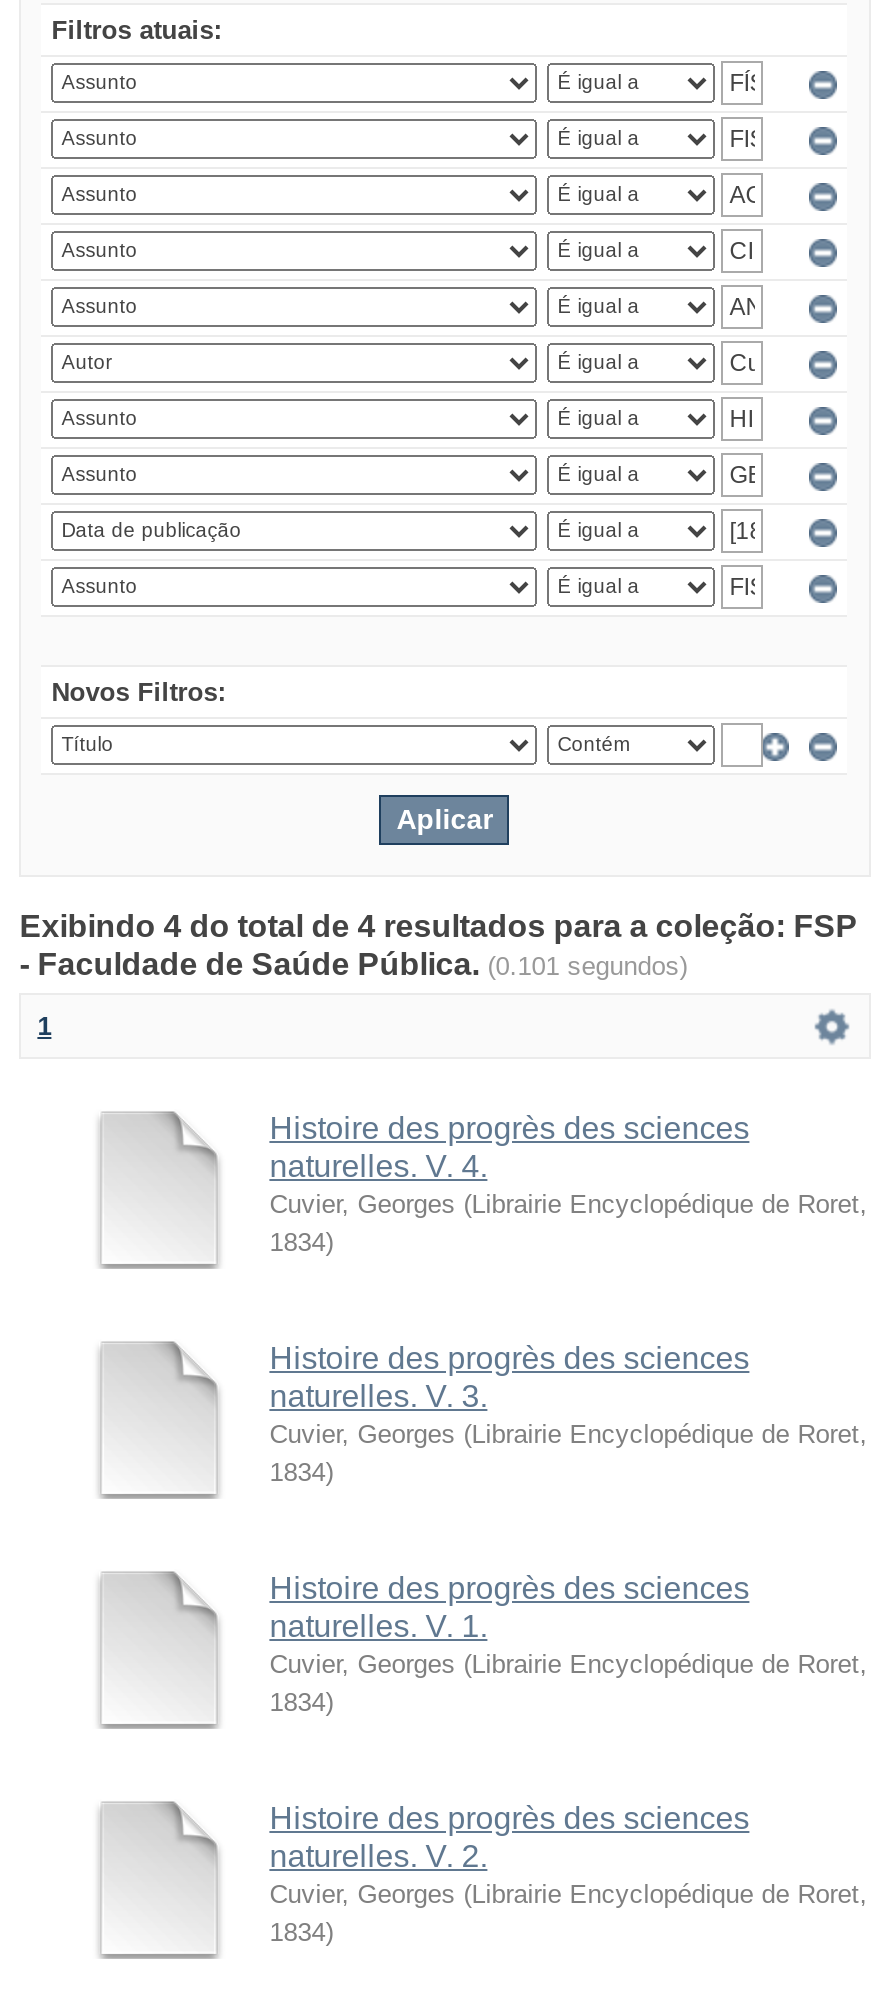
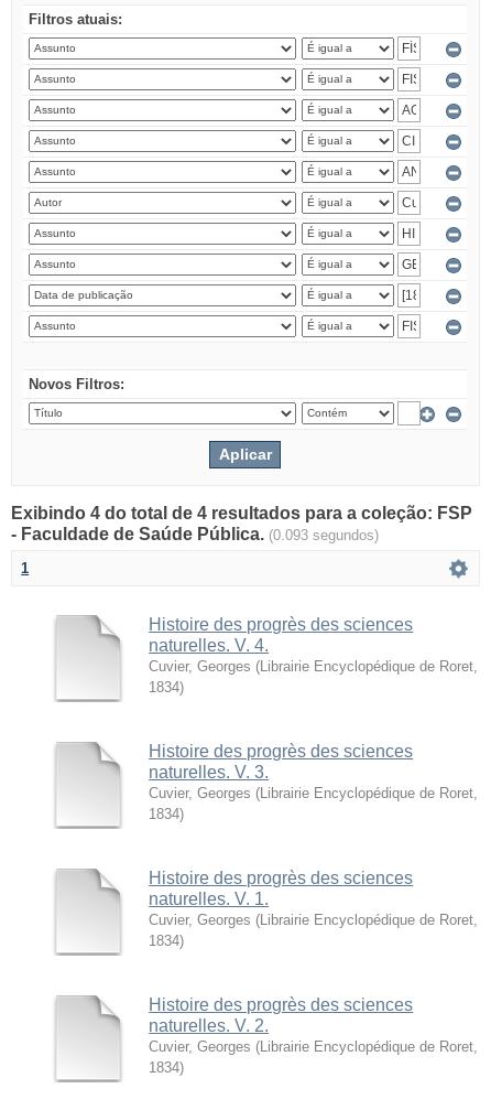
- - Faculdade de Saúde Pública. (0.101 segundos)
+ - Faculdade de Saúde Pública. (0.093 segundos)
